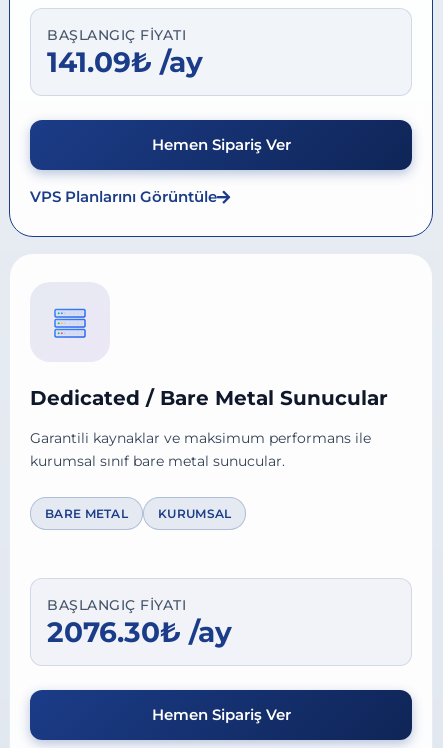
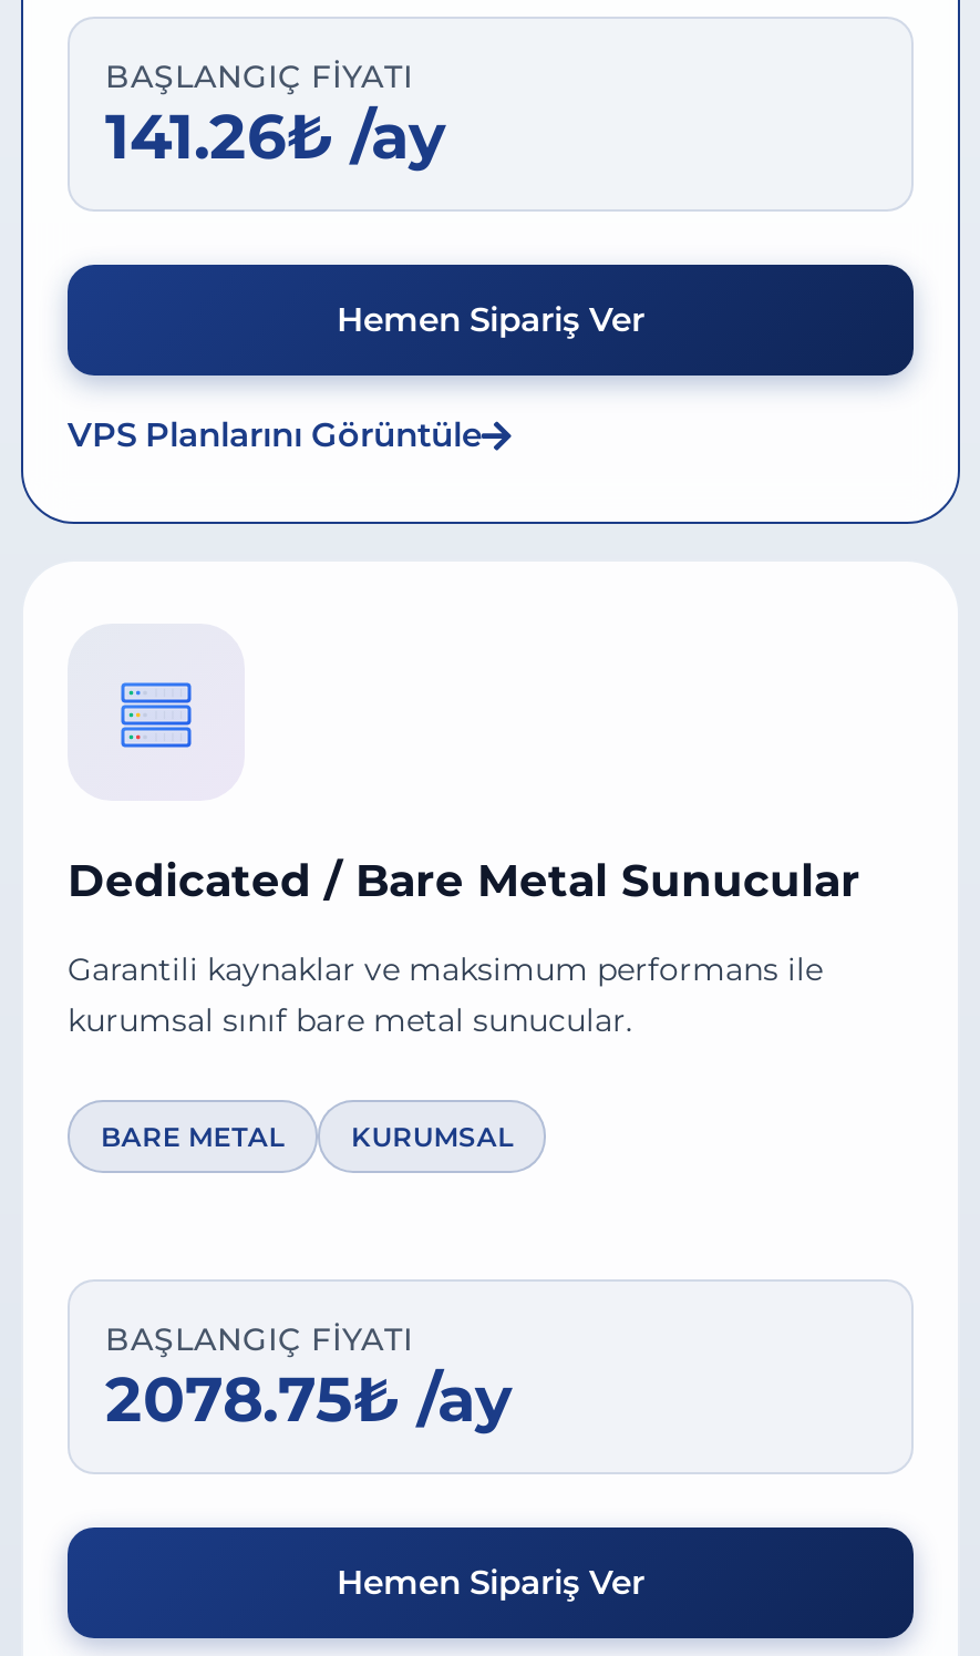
- 141.09₺ /ay
+ 141.26₺ /ay

- 2076.30₺ /ay
+ 2078.75₺ /ay
